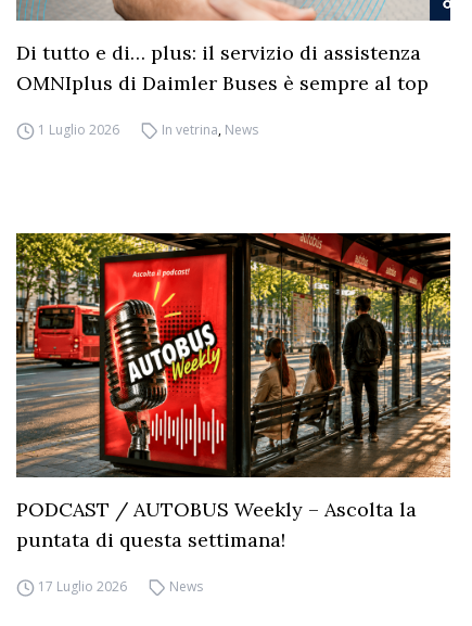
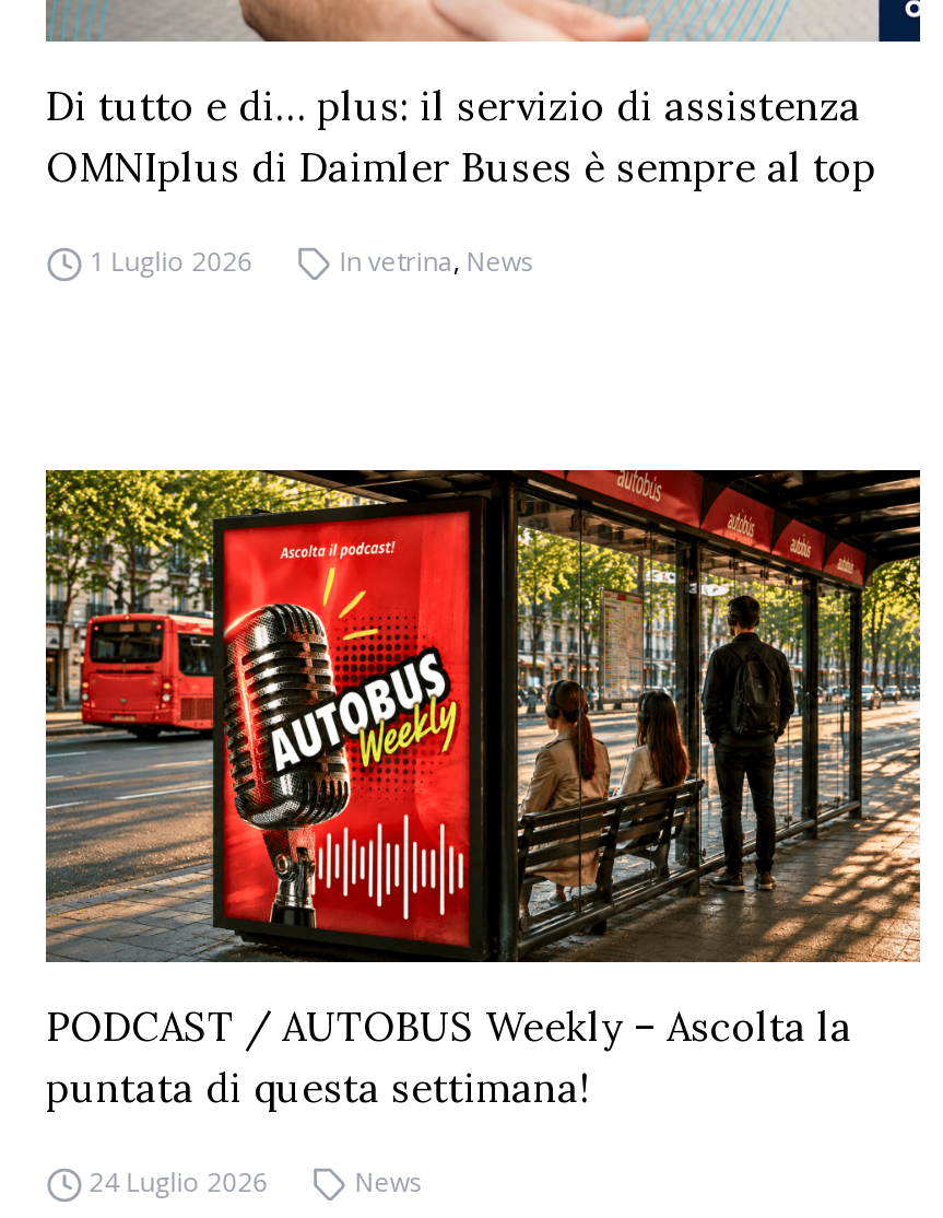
- 17 Luglio 2026
+ 24 Luglio 2026
